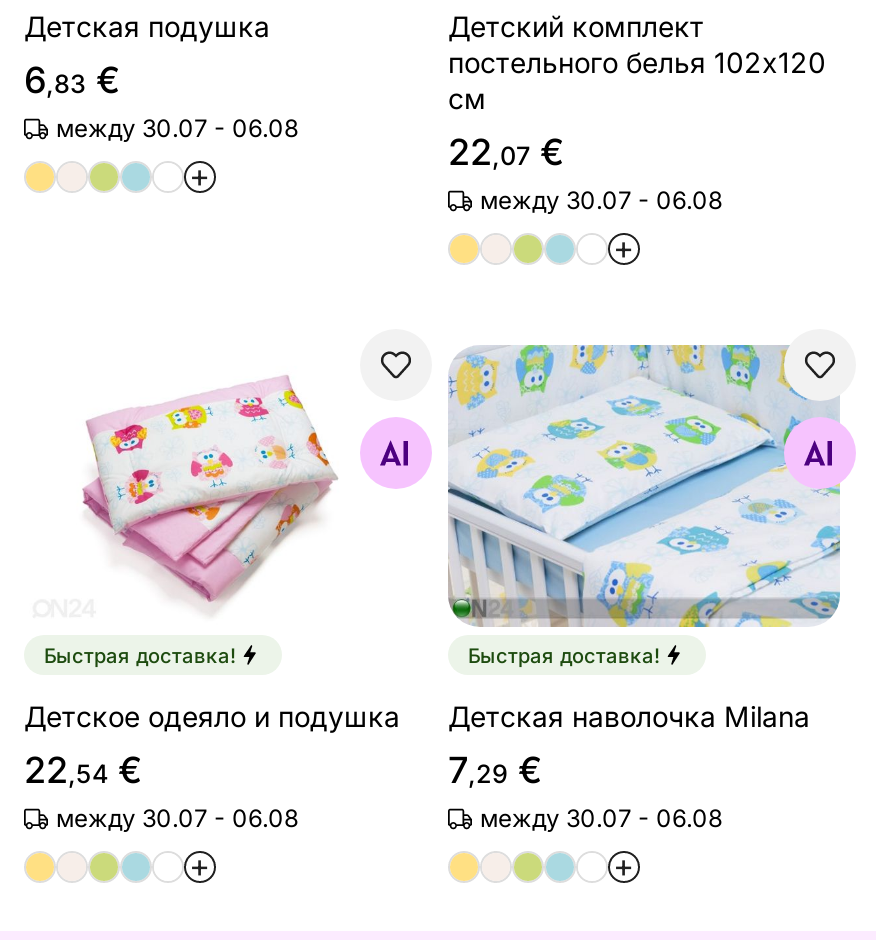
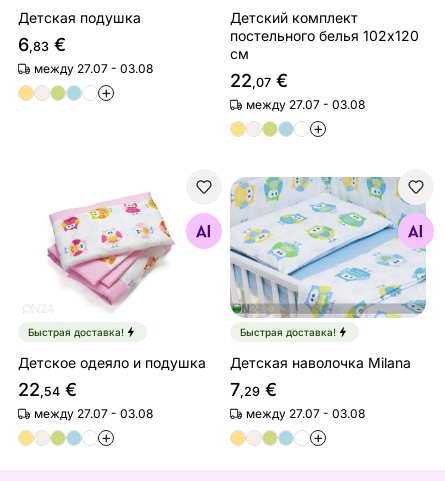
- между 30.07 - 06.08
+ между 27.07 - 03.08

- между 30.07 - 06.08
+ между 27.07 - 03.08

- между 30.07 - 06.08
+ между 27.07 - 03.08

- между 30.07 - 06.08
+ между 27.07 - 03.08
